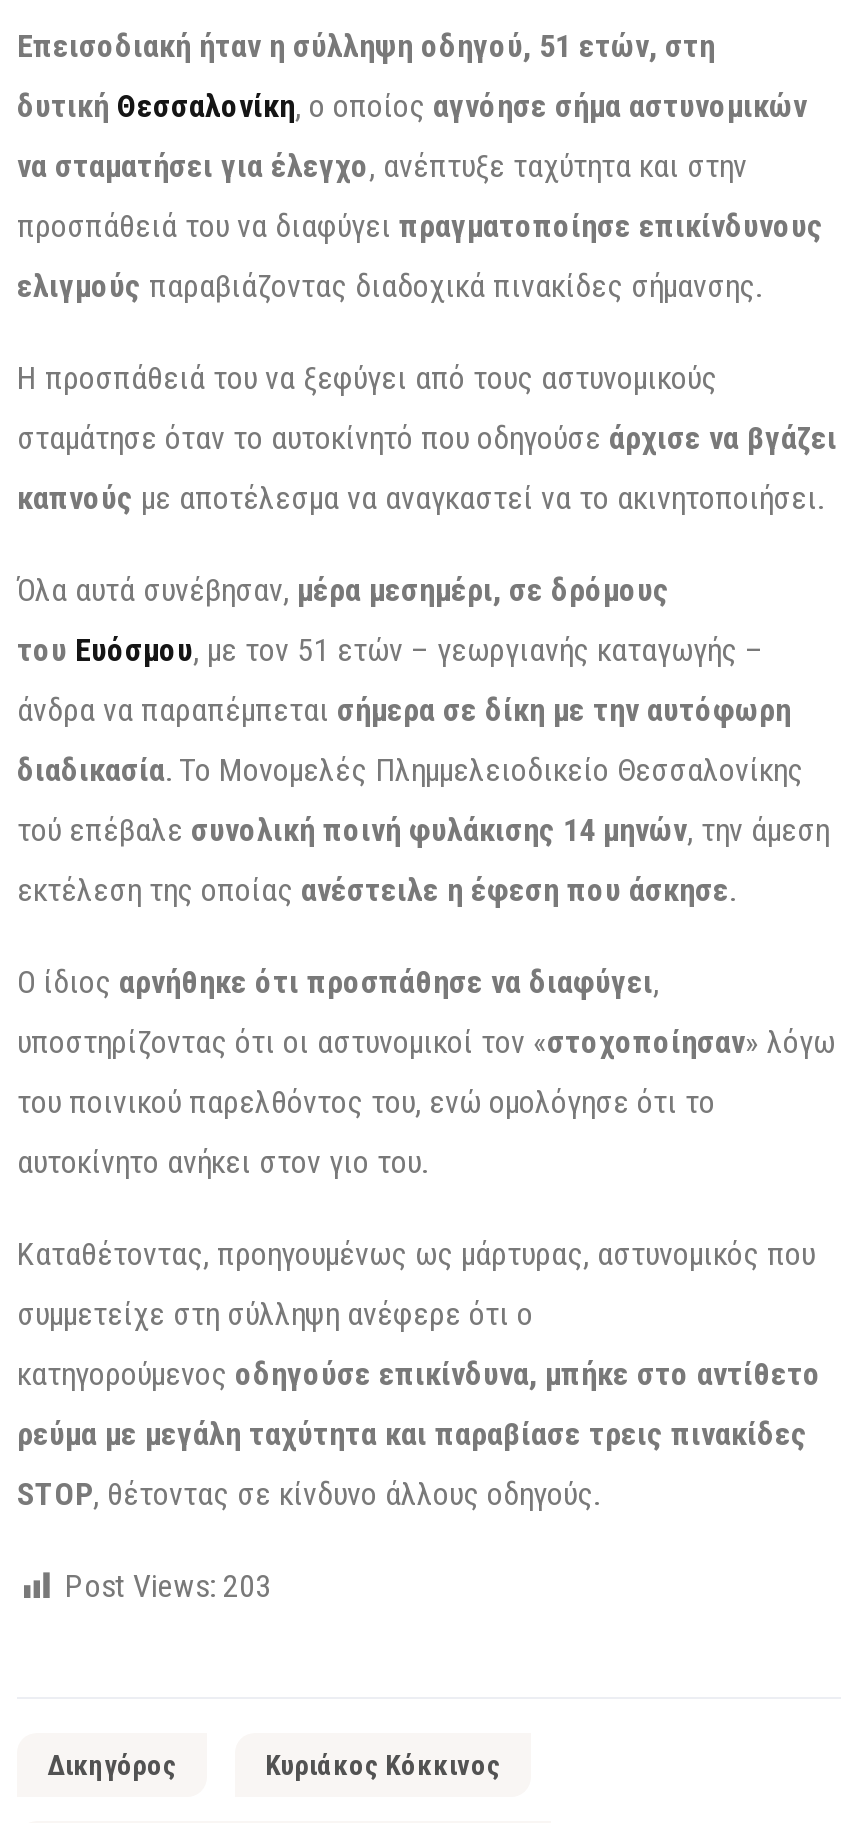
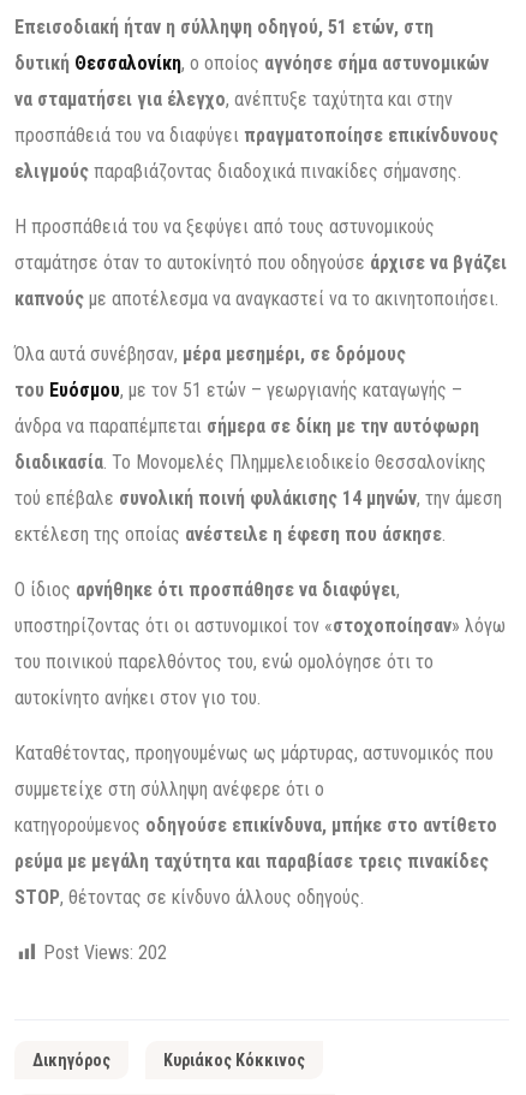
- Post Views: 203
+ Post Views: 202
